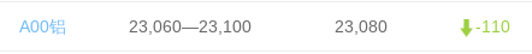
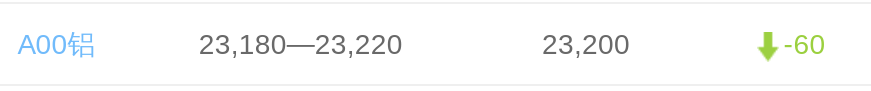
- 23,060—23,100
+ 23,180—23,220

- 23,080
+ 23,200

- -110
+ -60
